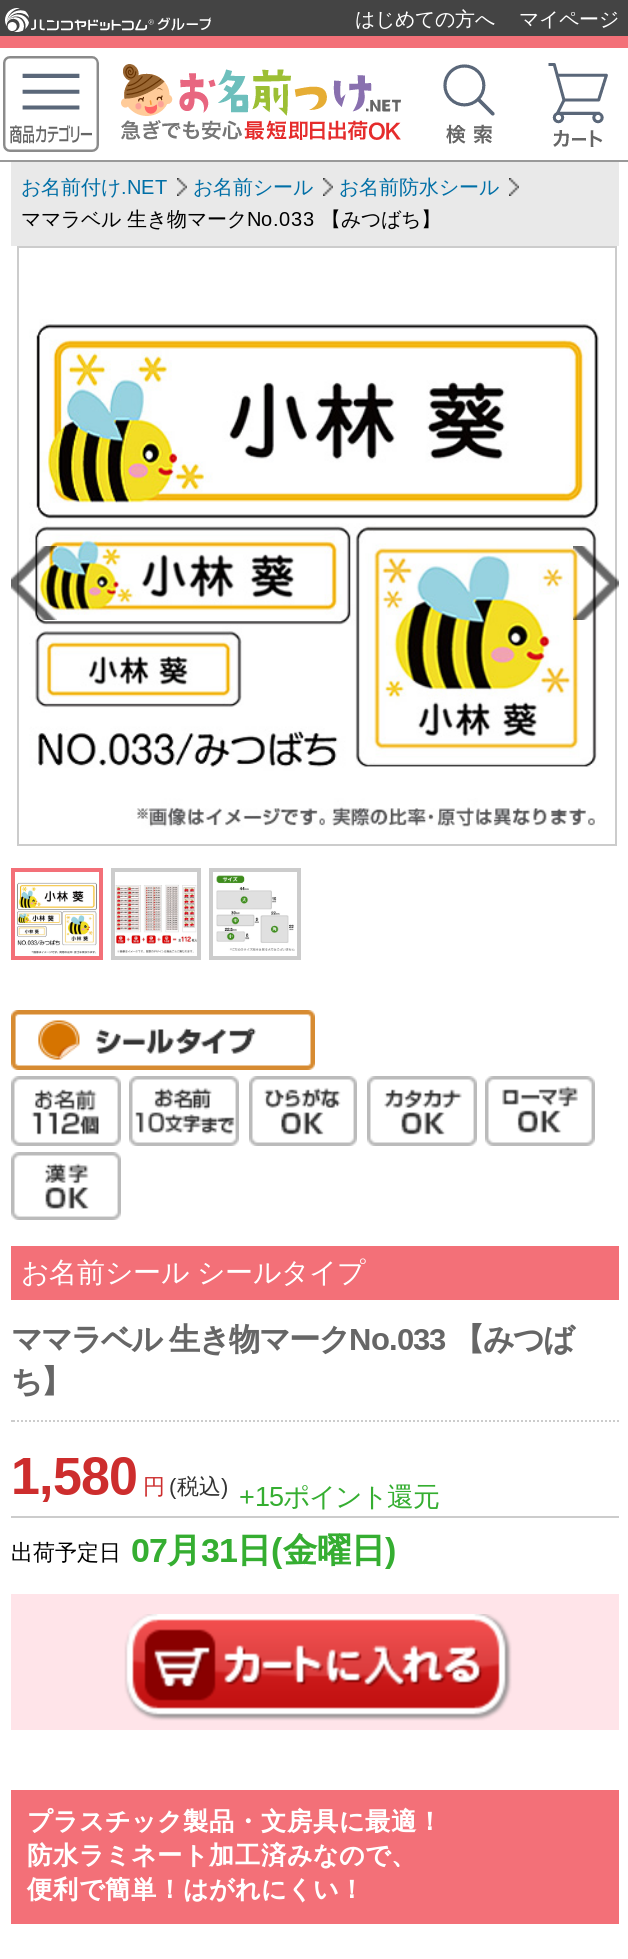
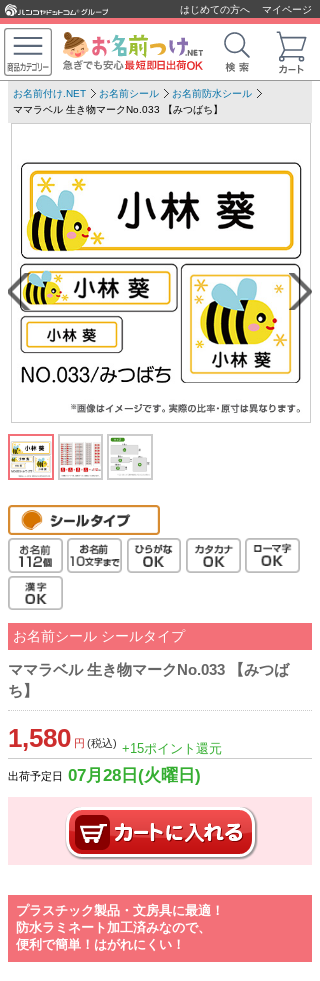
- 出荷予定日 07月31日(金曜日)
+ 出荷予定日 07月28日(火曜日)
